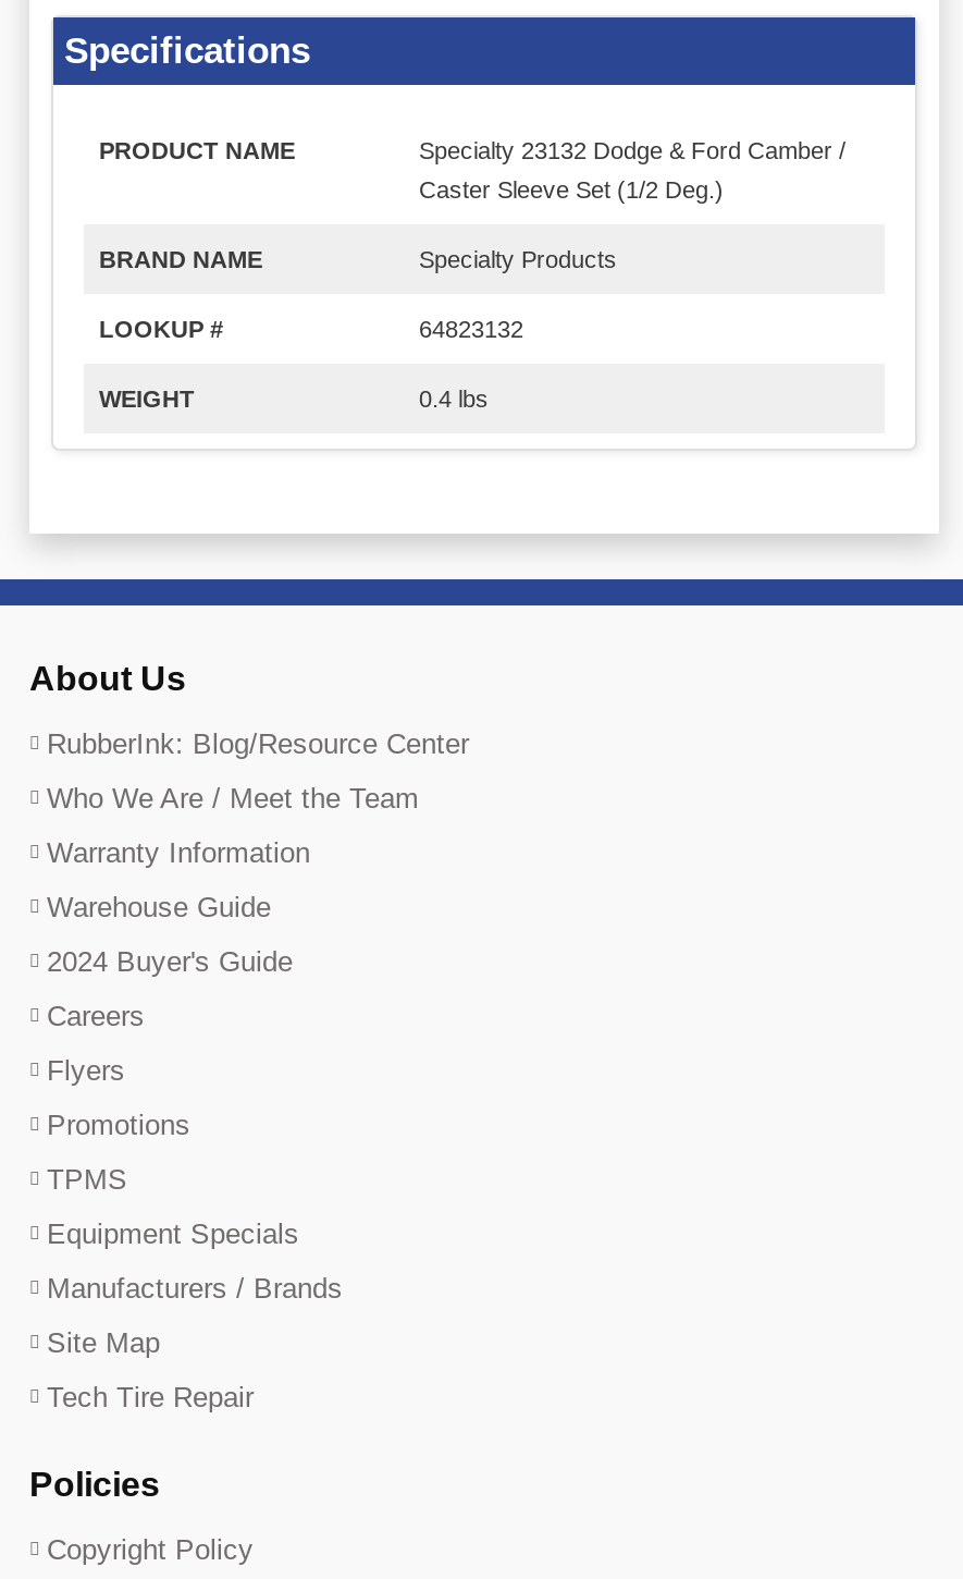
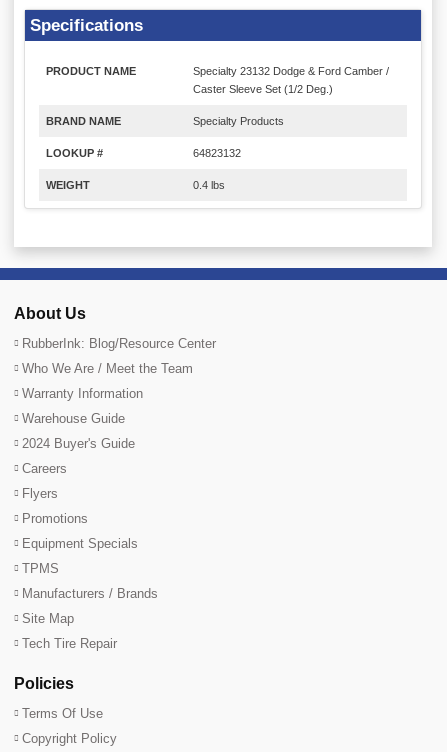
moved down: TPMS

moved up: Equipment Specials

+ Terms Of Use
